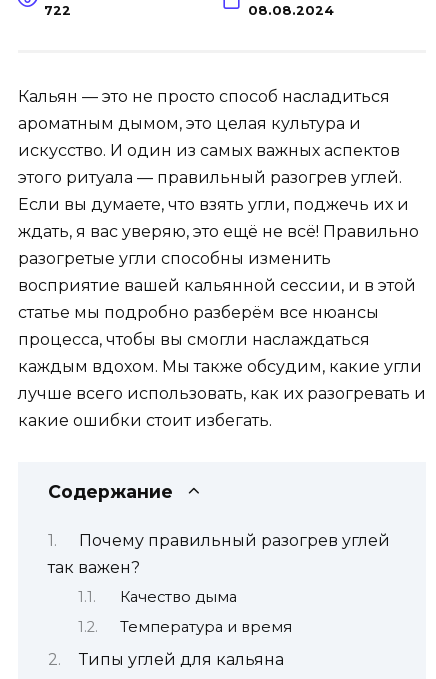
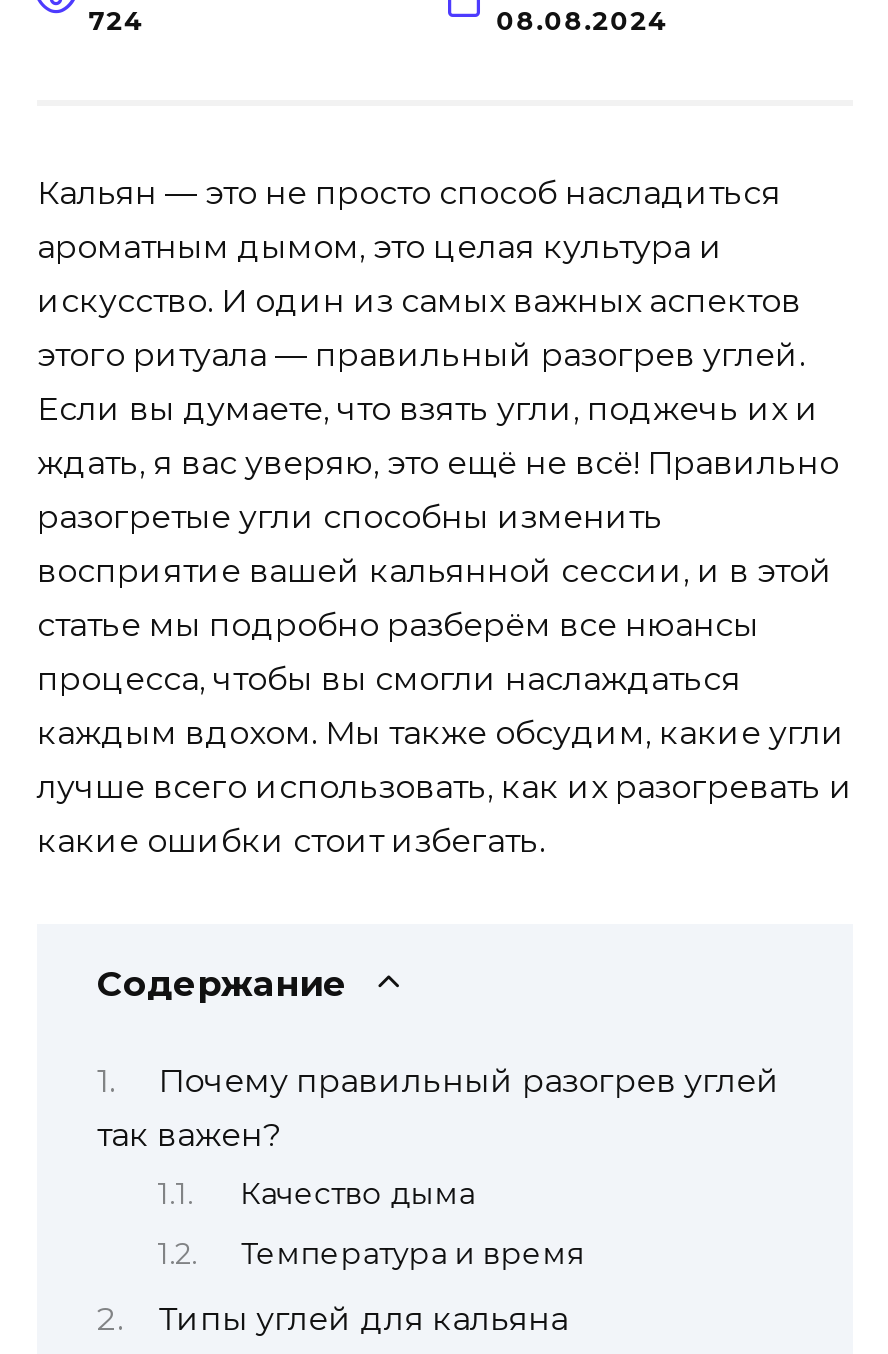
- 722
+ 724
